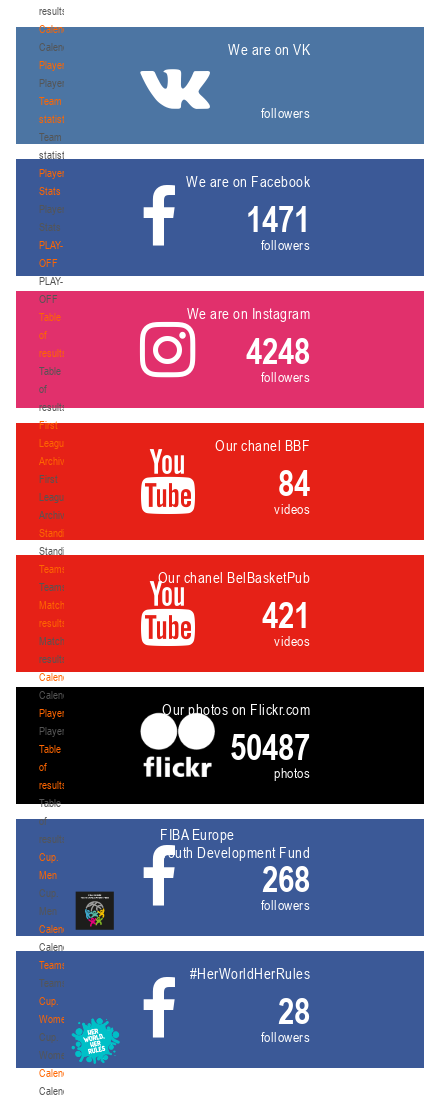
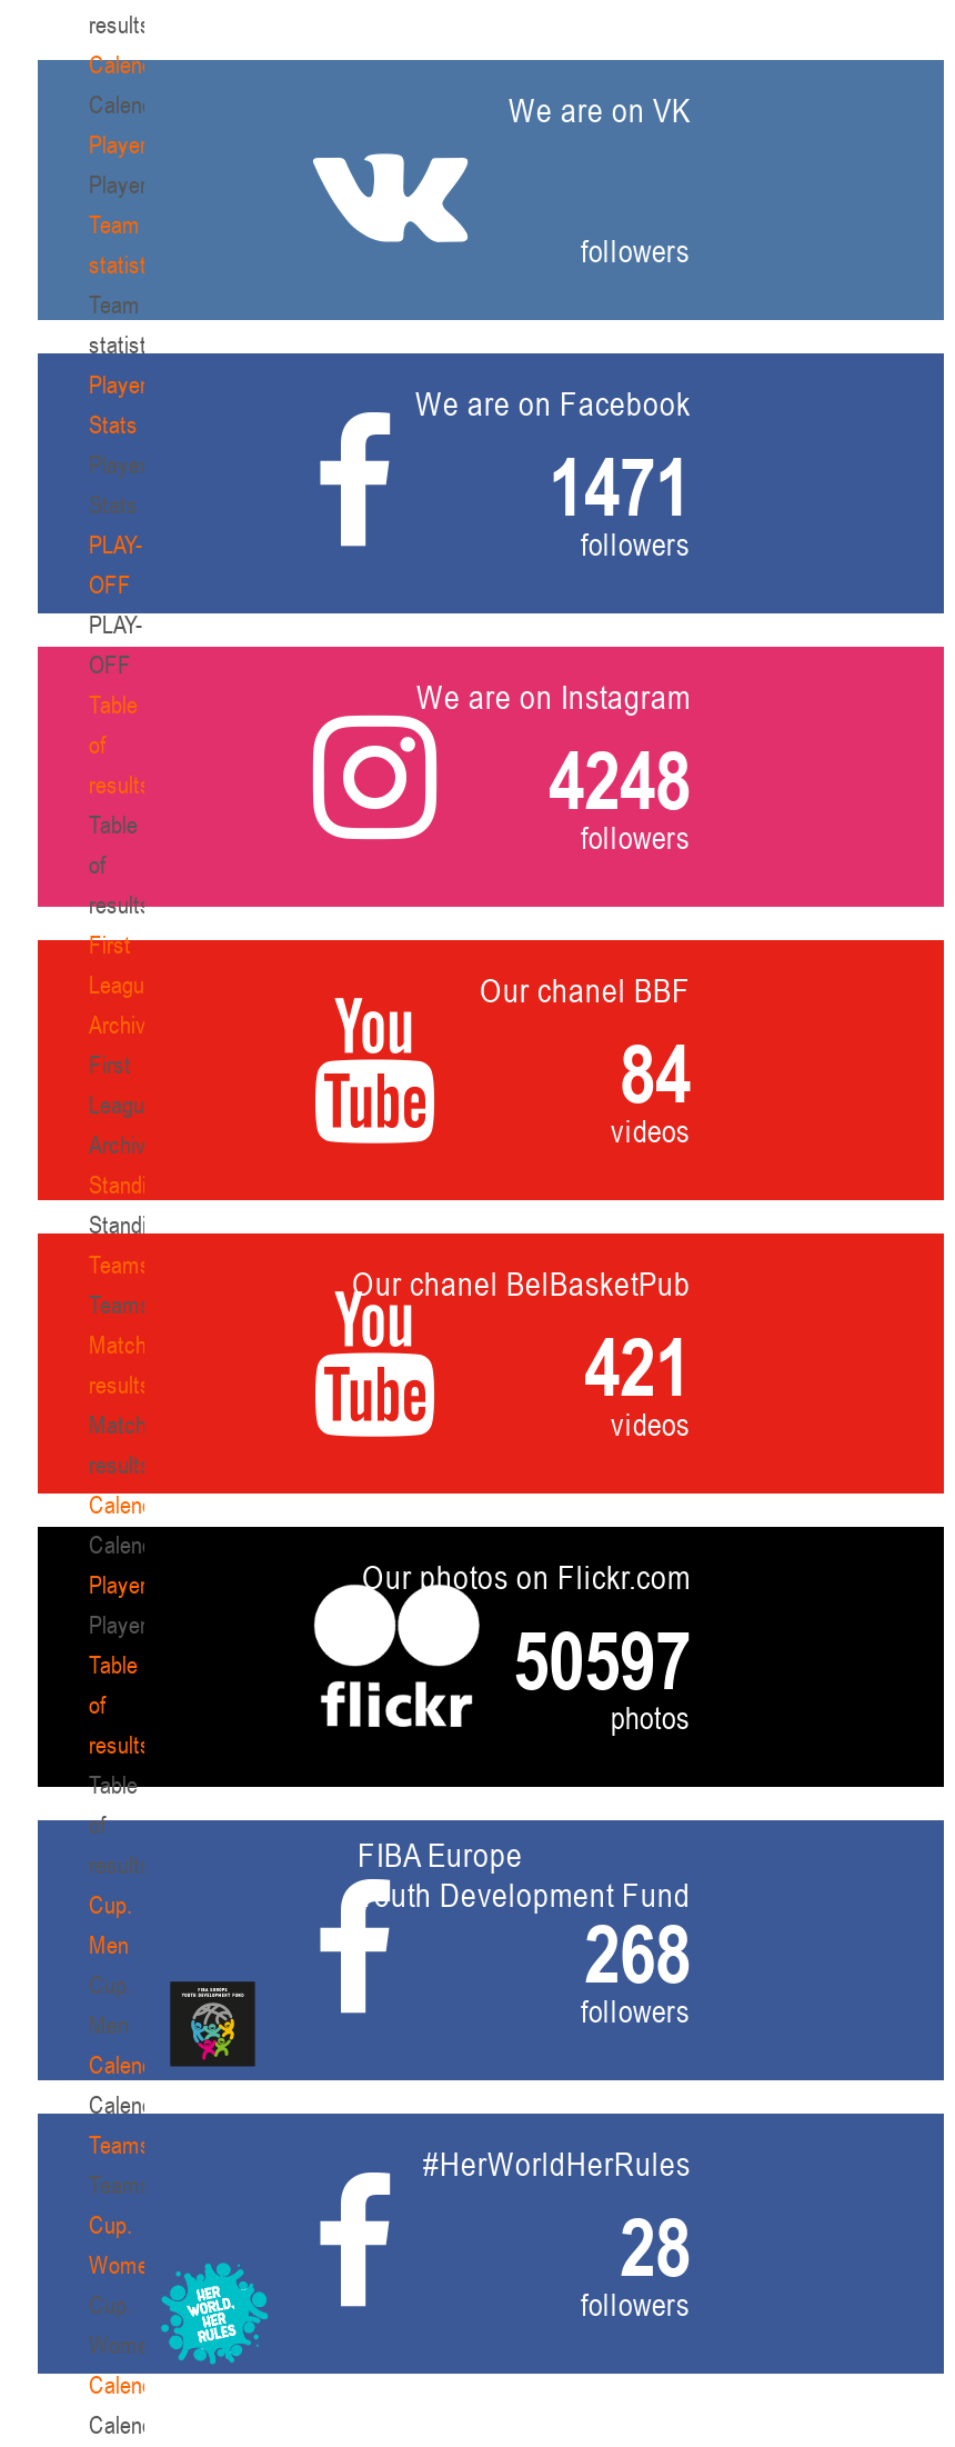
- 50487
+ 50597
